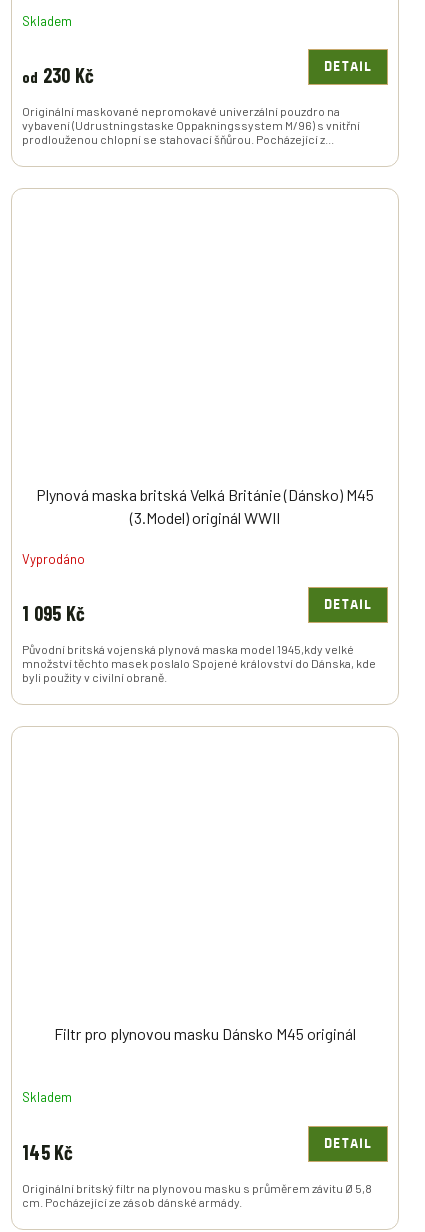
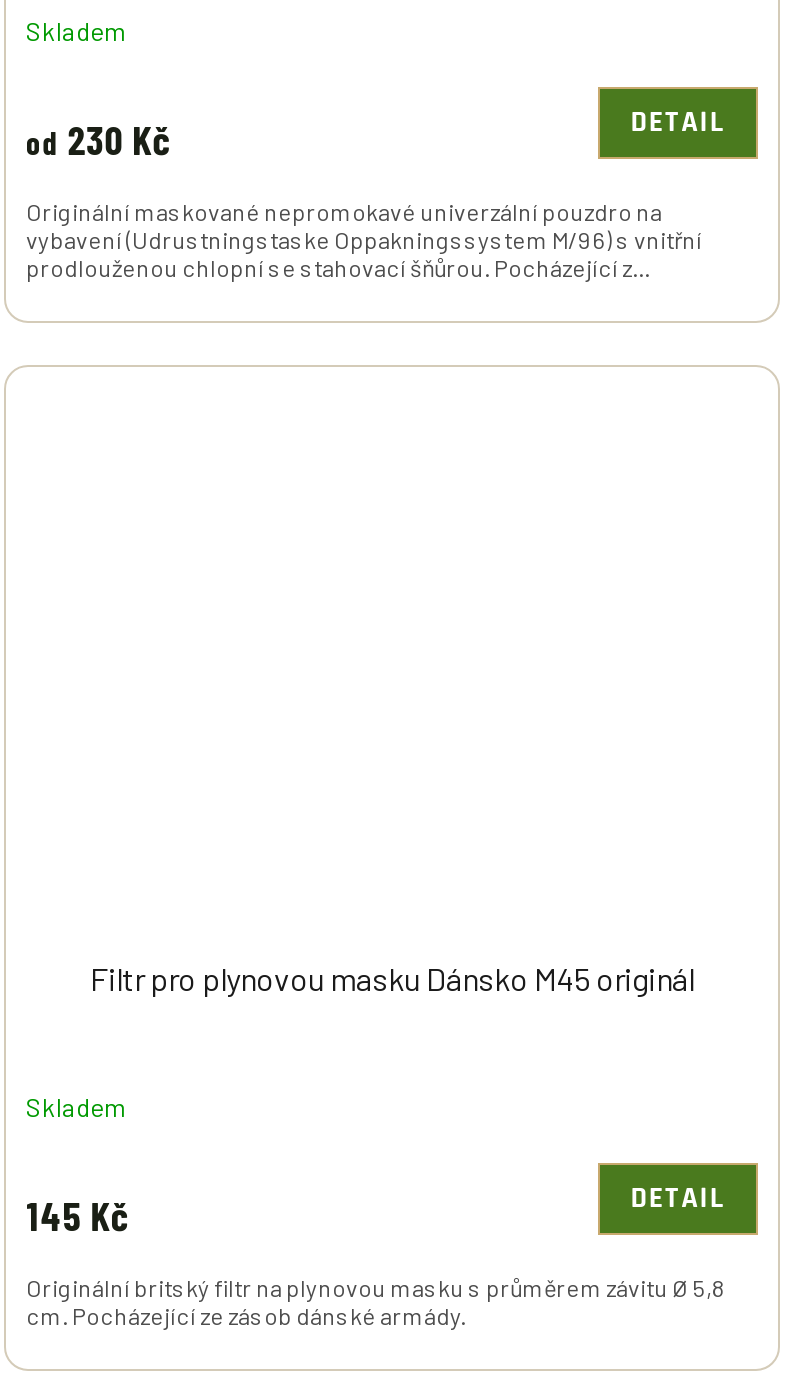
- Plynová maska britská Velká Británie (Dánsko) M45
- (3.Model) originál WWII
- Vyprodáno
- 1 095 Kč
- DETAIL
- Původní britská vojenská plynová maska model 1945,kdy velké
- množství těchto masek poslalo Spojené království do Dánska, kde
- byli použity v civilní obraně.
